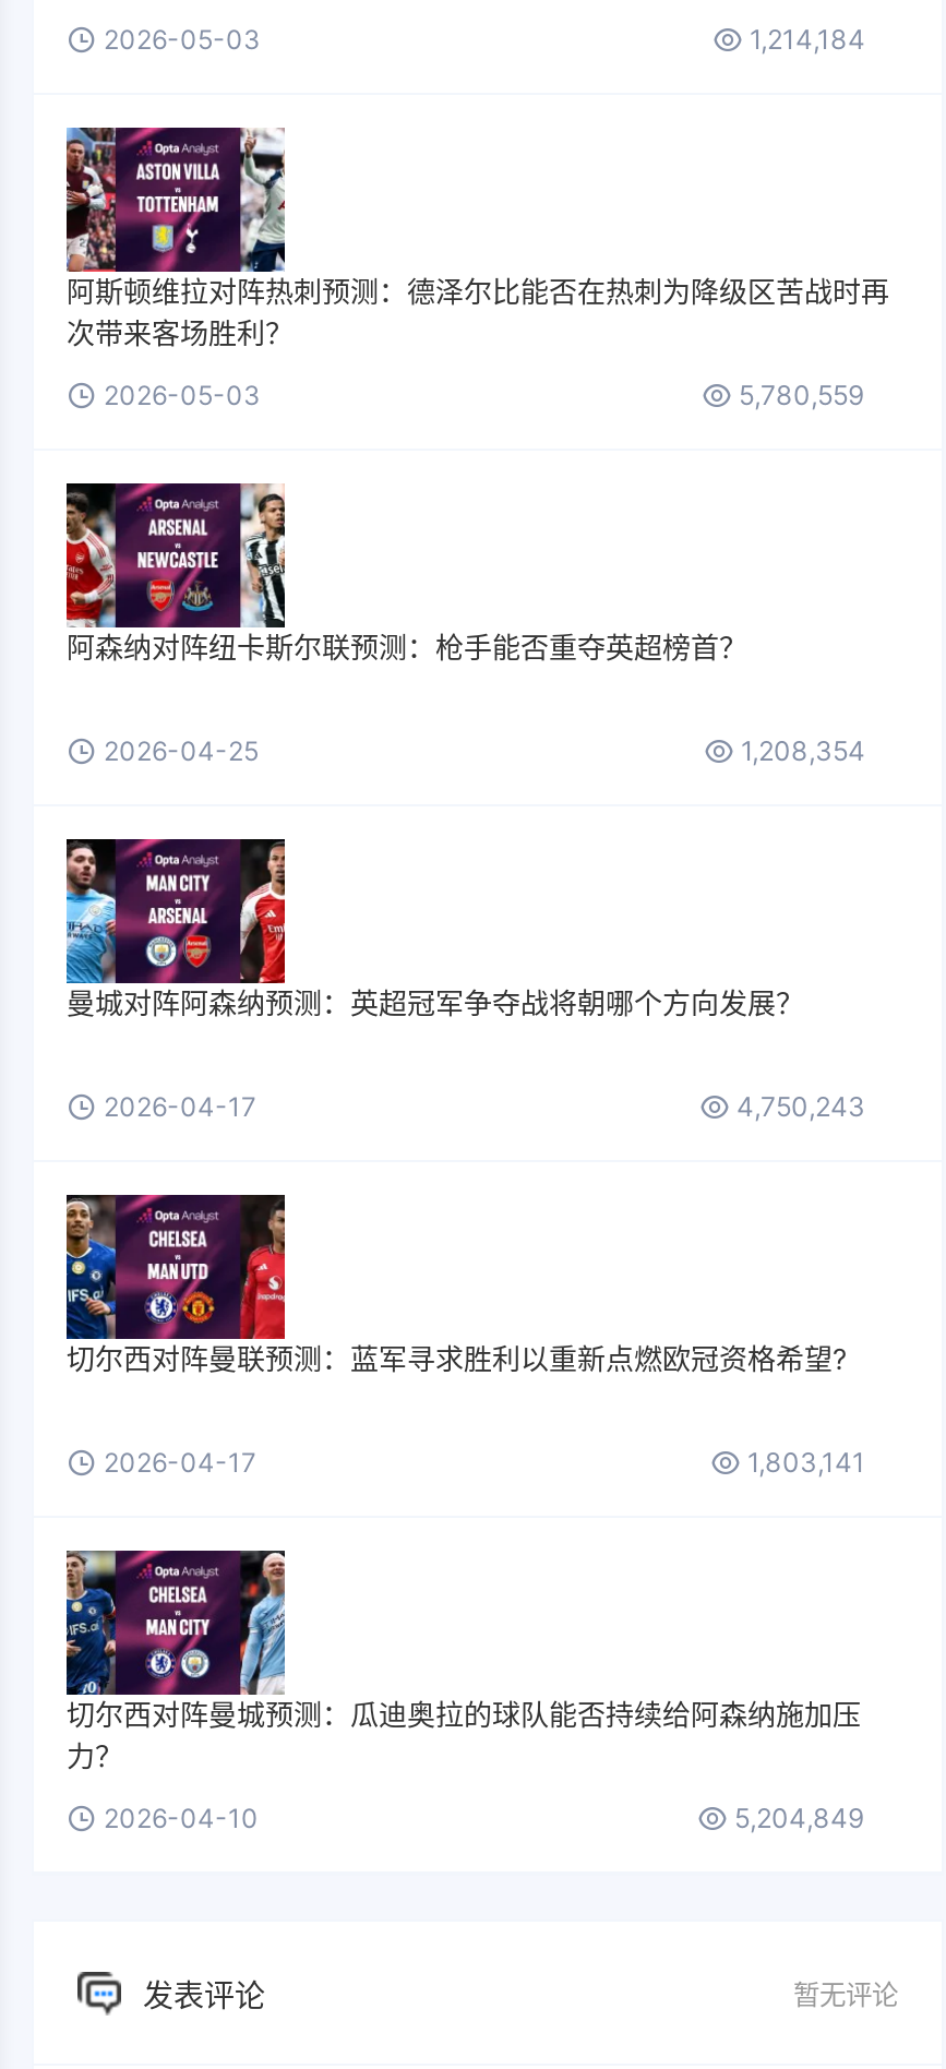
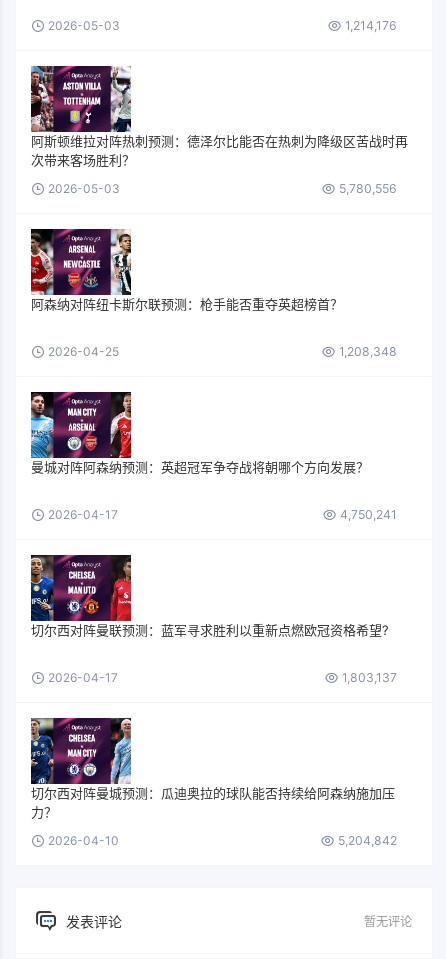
- 1,214,184
+ 1,214,176

- 5,780,559
+ 5,780,556

- 1,208,354
+ 1,208,348

- 4,750,243
+ 4,750,241

- 1,803,141
+ 1,803,137

- 5,204,849
+ 5,204,842
